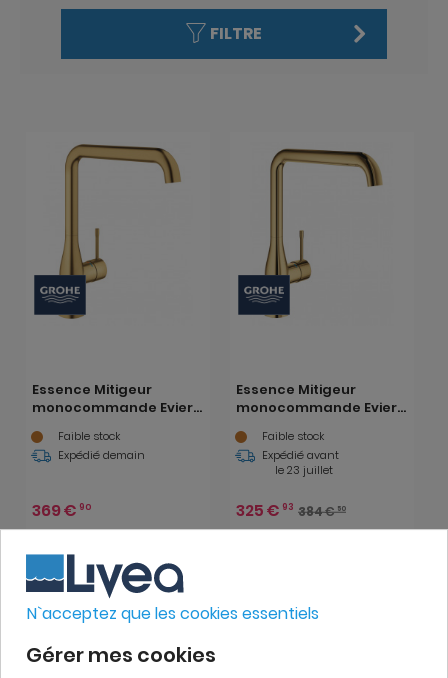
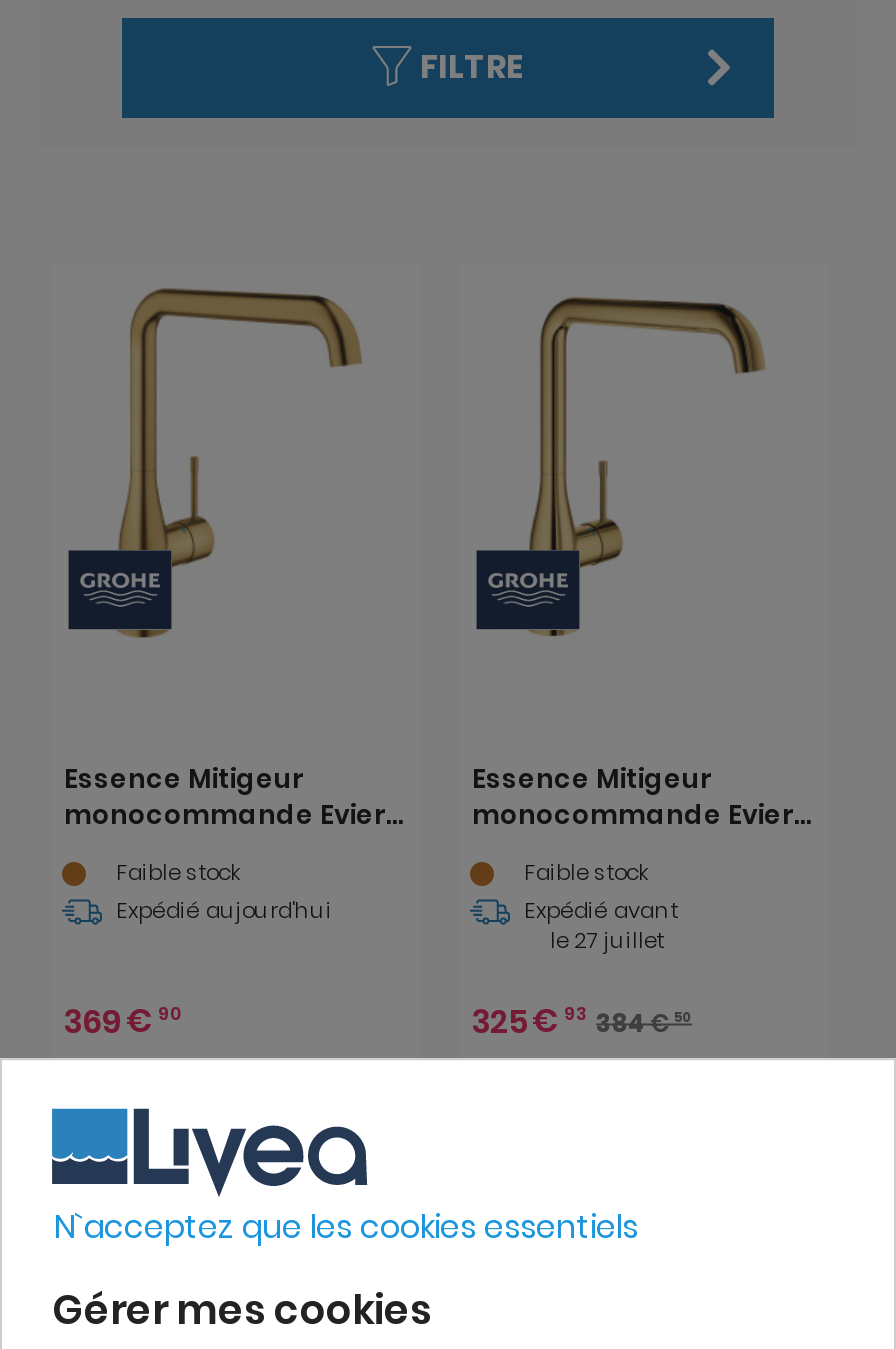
- Expédié demain
+ Expédié aujourd'hui

- le 23 juillet
+ le 27 juillet
